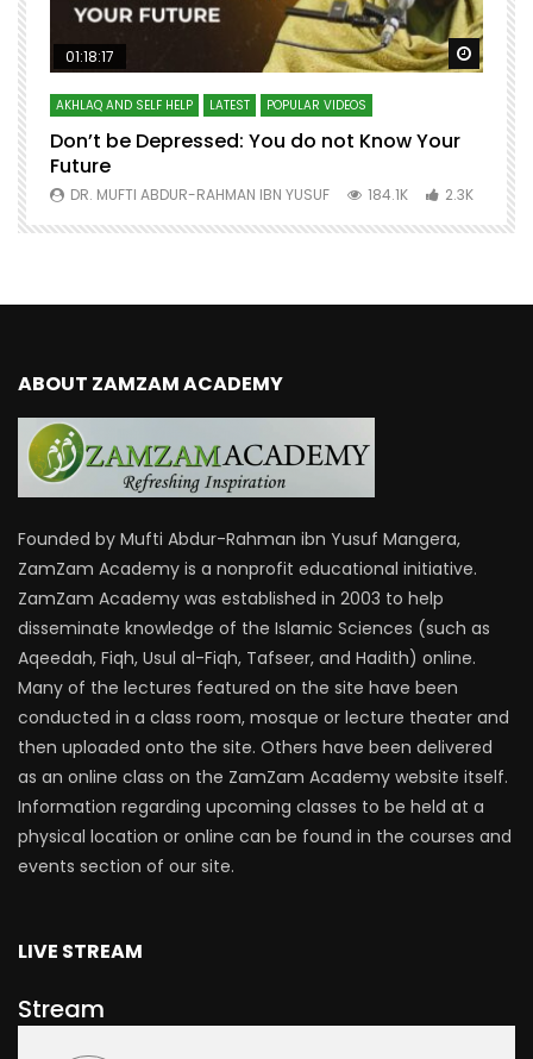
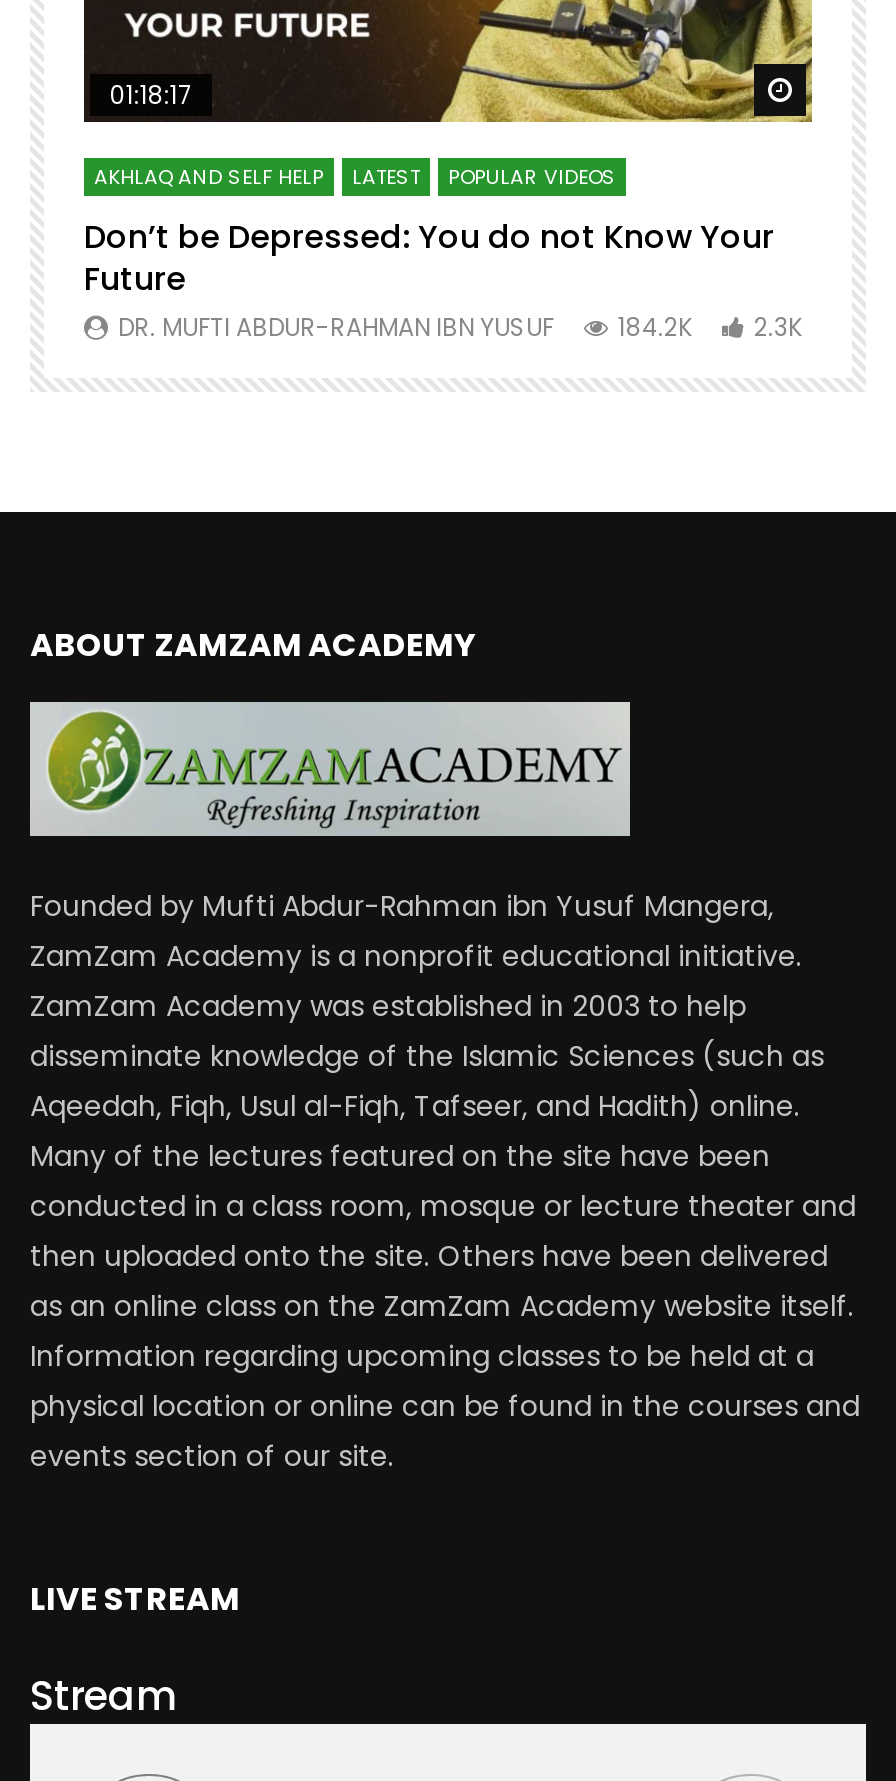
- DR. MUFTI ABDUR-RAHMAN IBN YUSUF 184.1K 2.3K
+ DR. MUFTI ABDUR-RAHMAN IBN YUSUF 184.2K 2.3K
